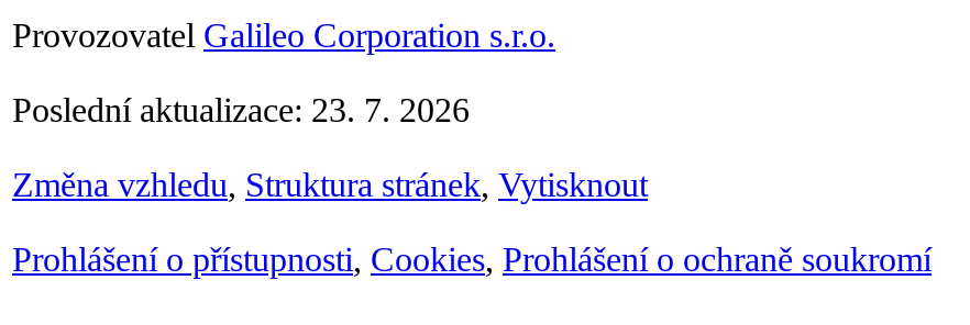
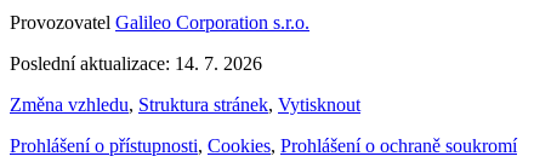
- Poslední aktualizace: 23. 7. 2026
+ Poslední aktualizace: 14. 7. 2026
